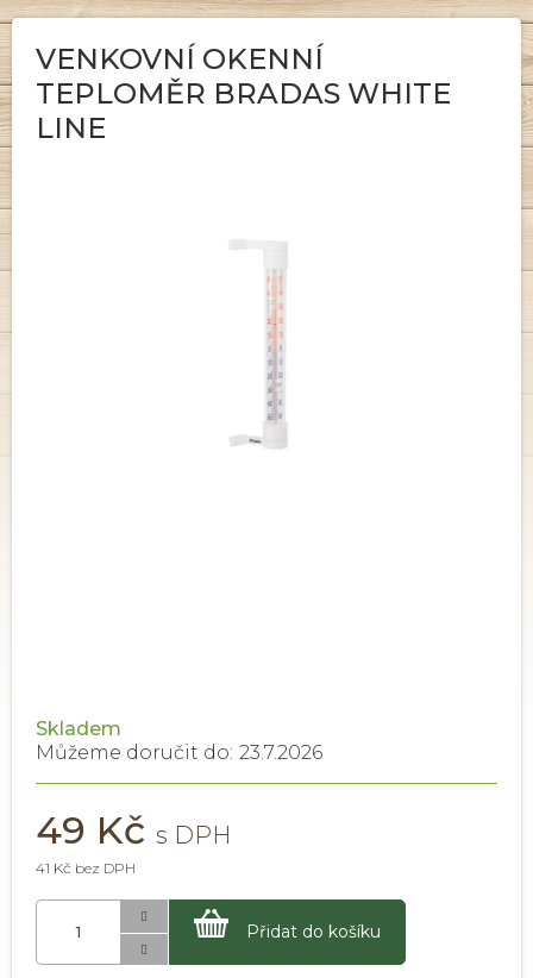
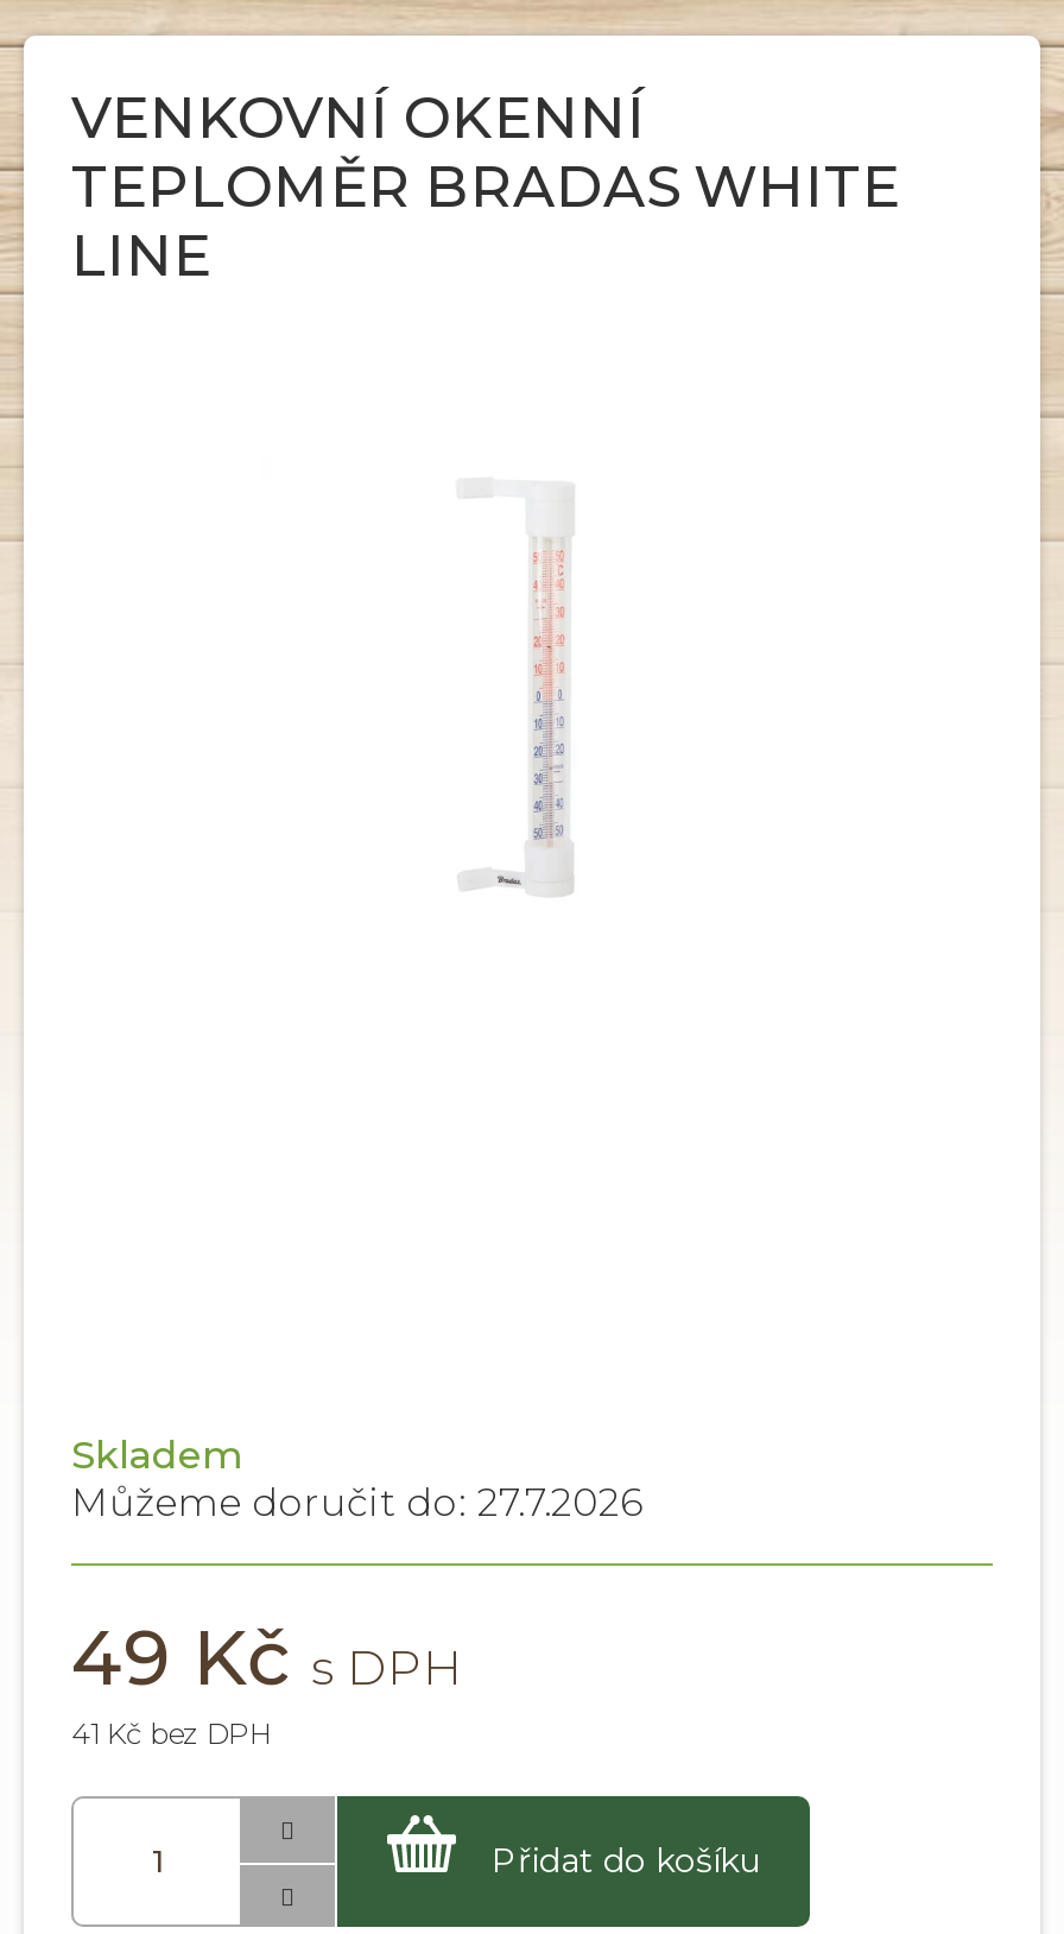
- Můžeme doručit do: 23.7.2026
+ Můžeme doručit do: 27.7.2026
